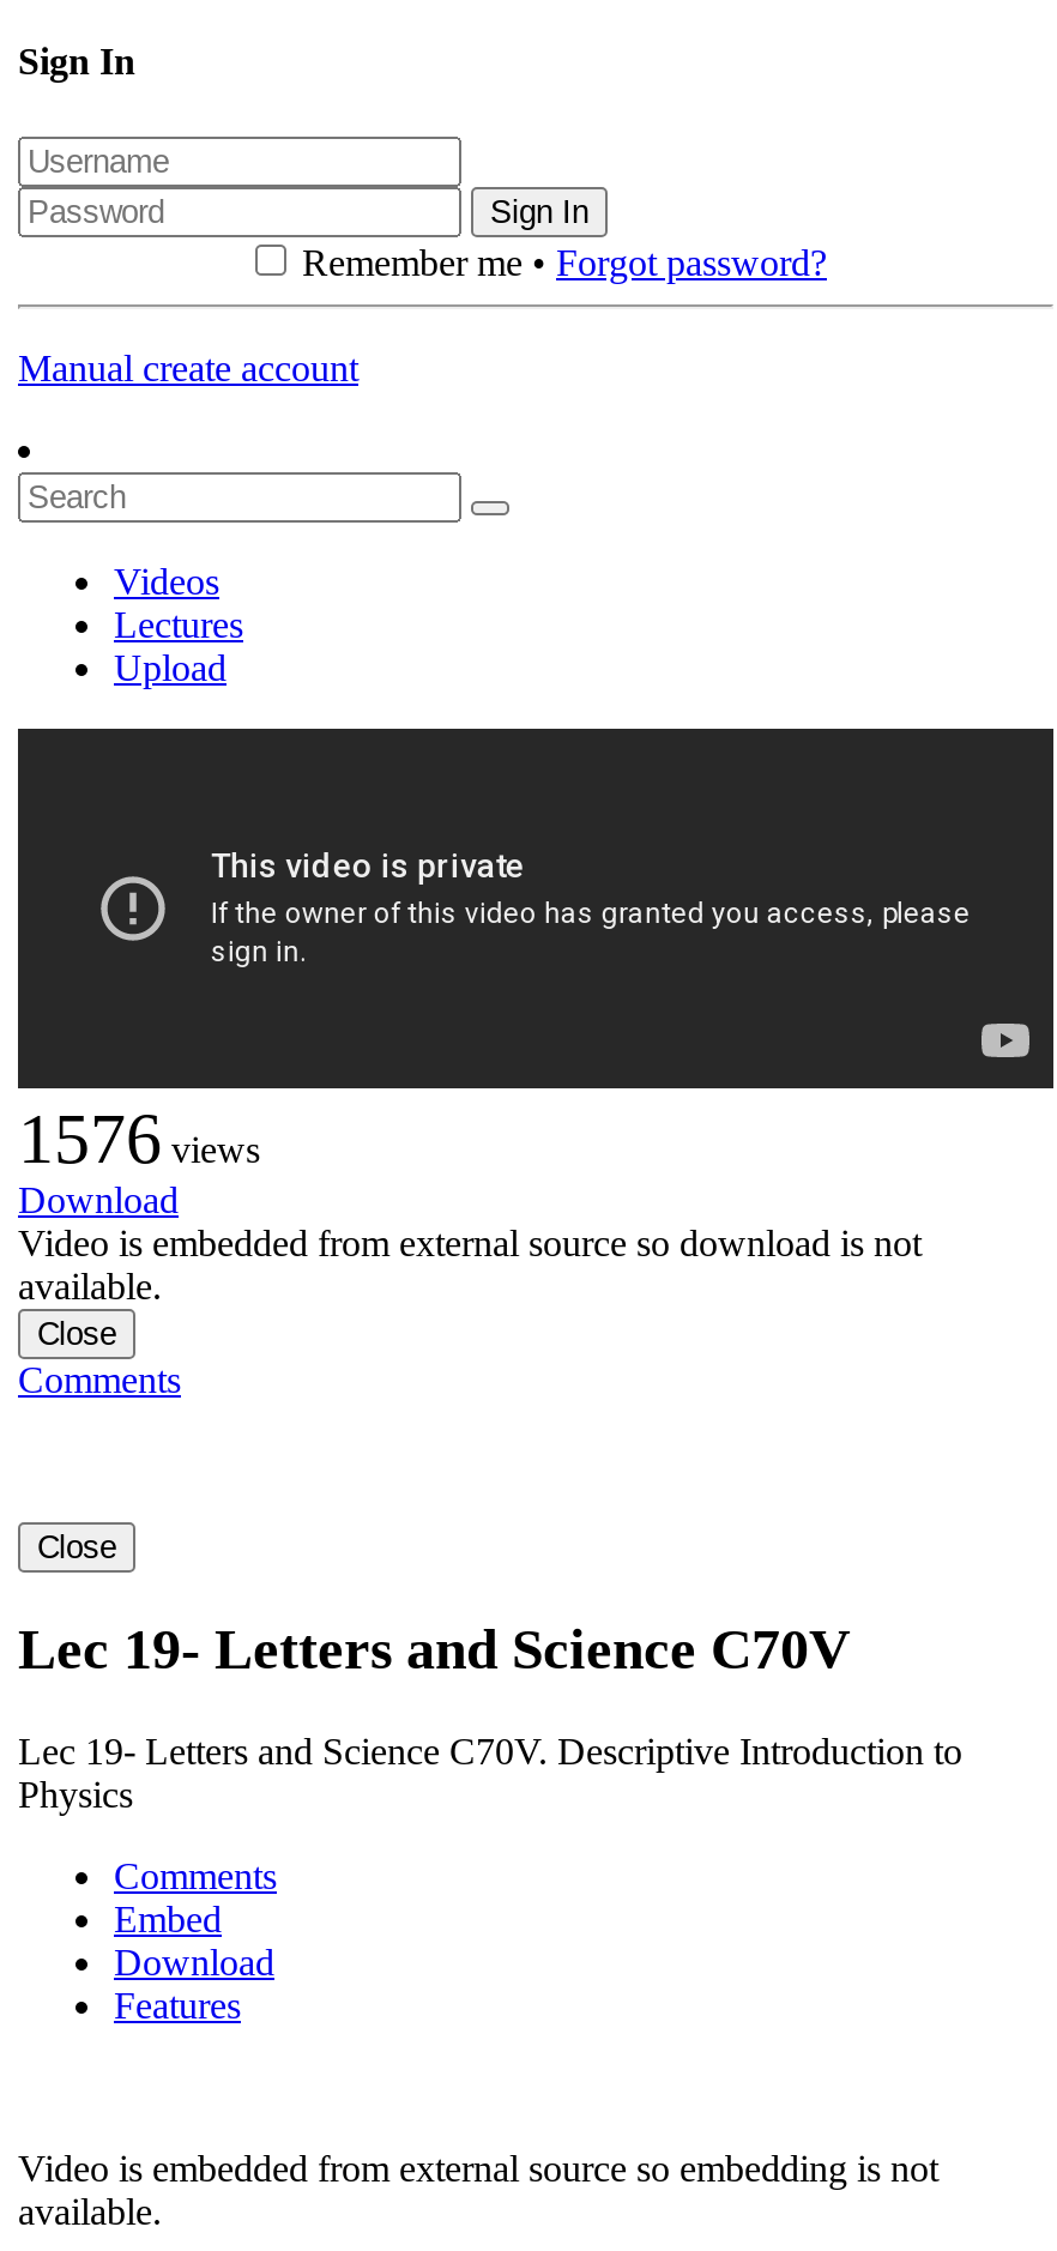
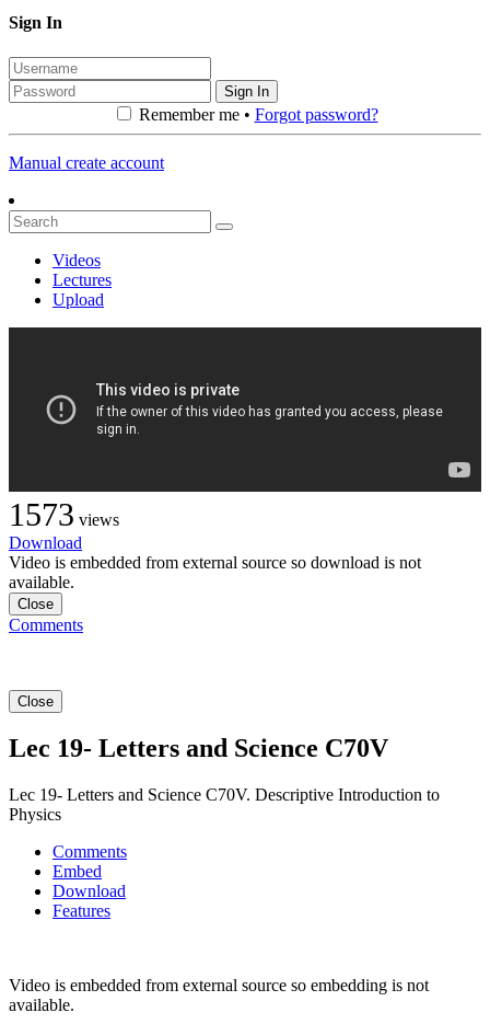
- 1576views
+ 1573views
